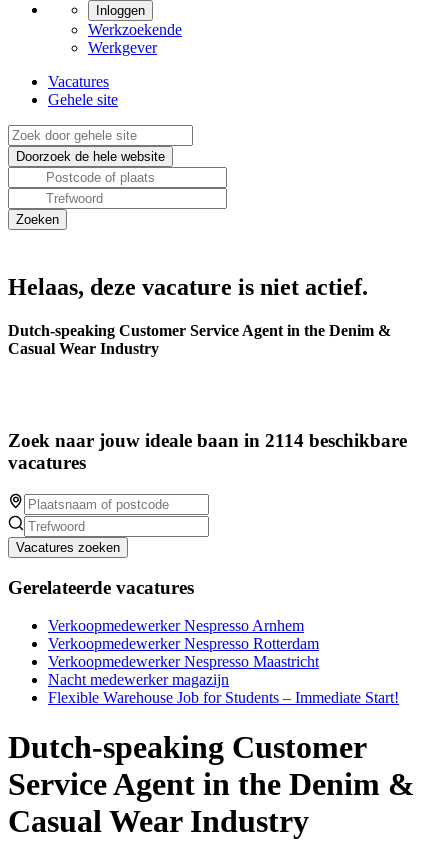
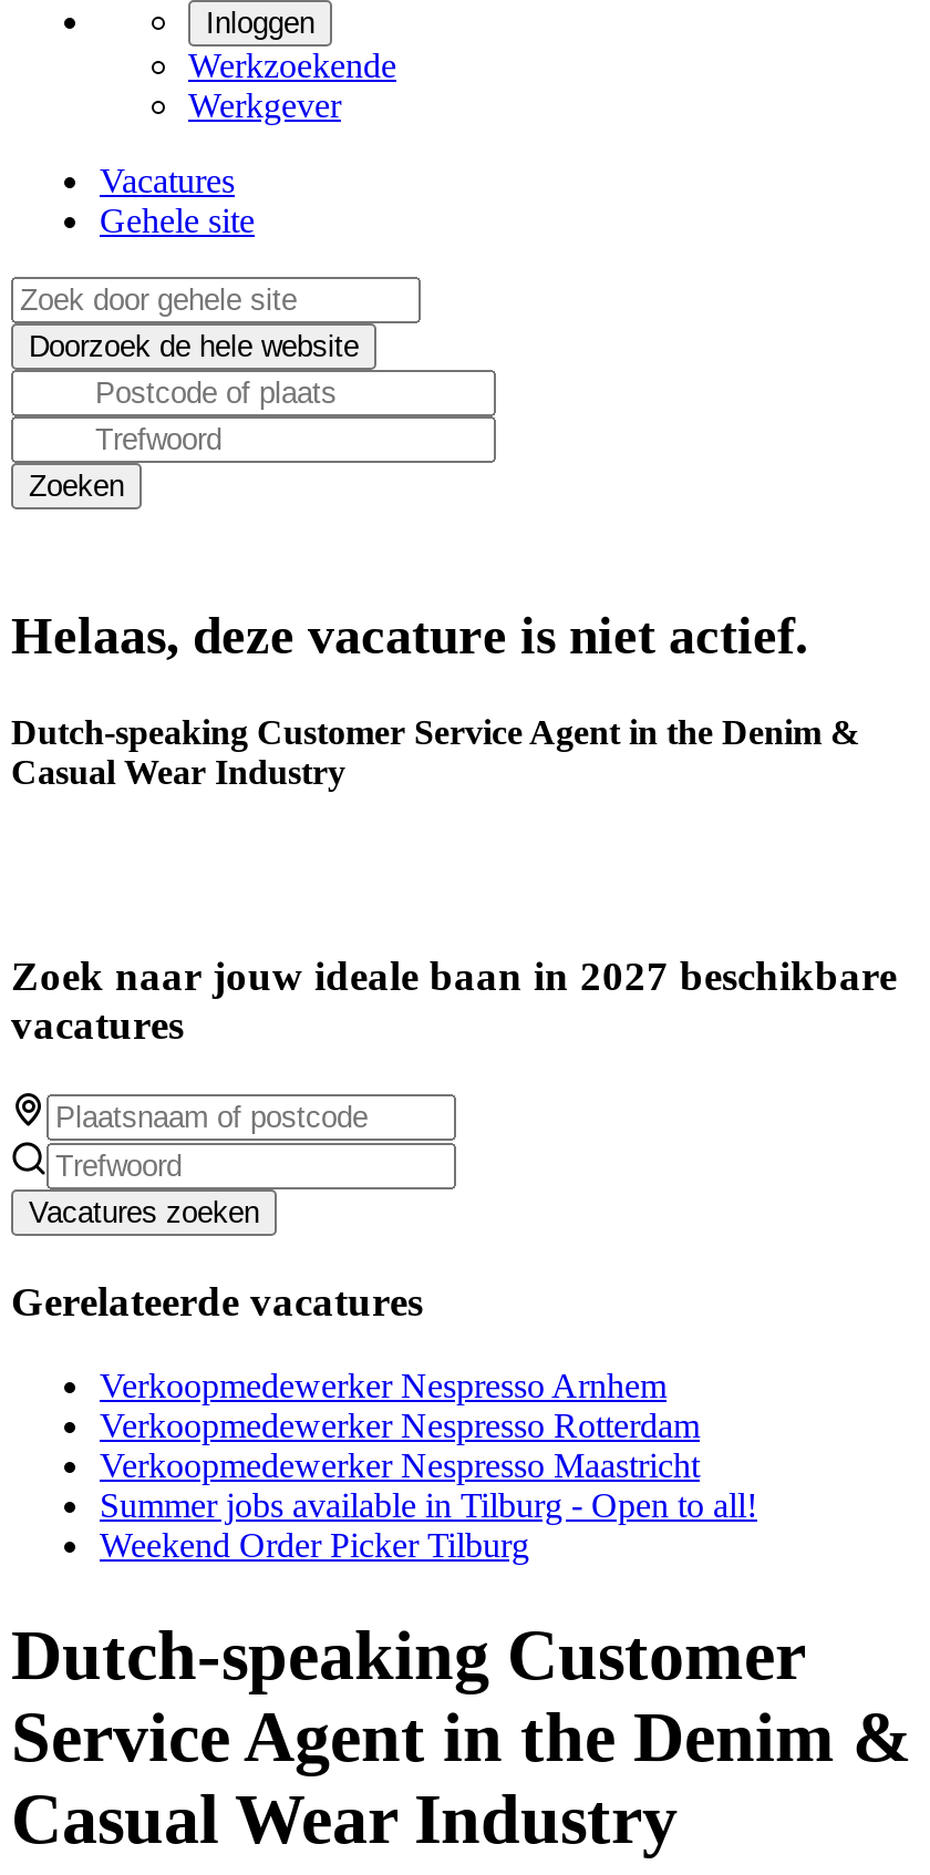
- Zoek naar jouw ideale baan in 2114 beschikbare
+ Zoek naar jouw ideale baan in 2027 beschikbare

- Nacht medewerker magazijn
- Flexible Warehouse Job for Students – Immediate Start!
+ Summer jobs available in Tilburg - Open to all!
+ Weekend Order Picker Tilburg
